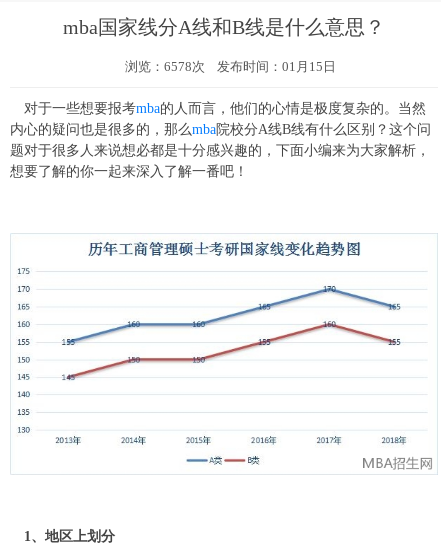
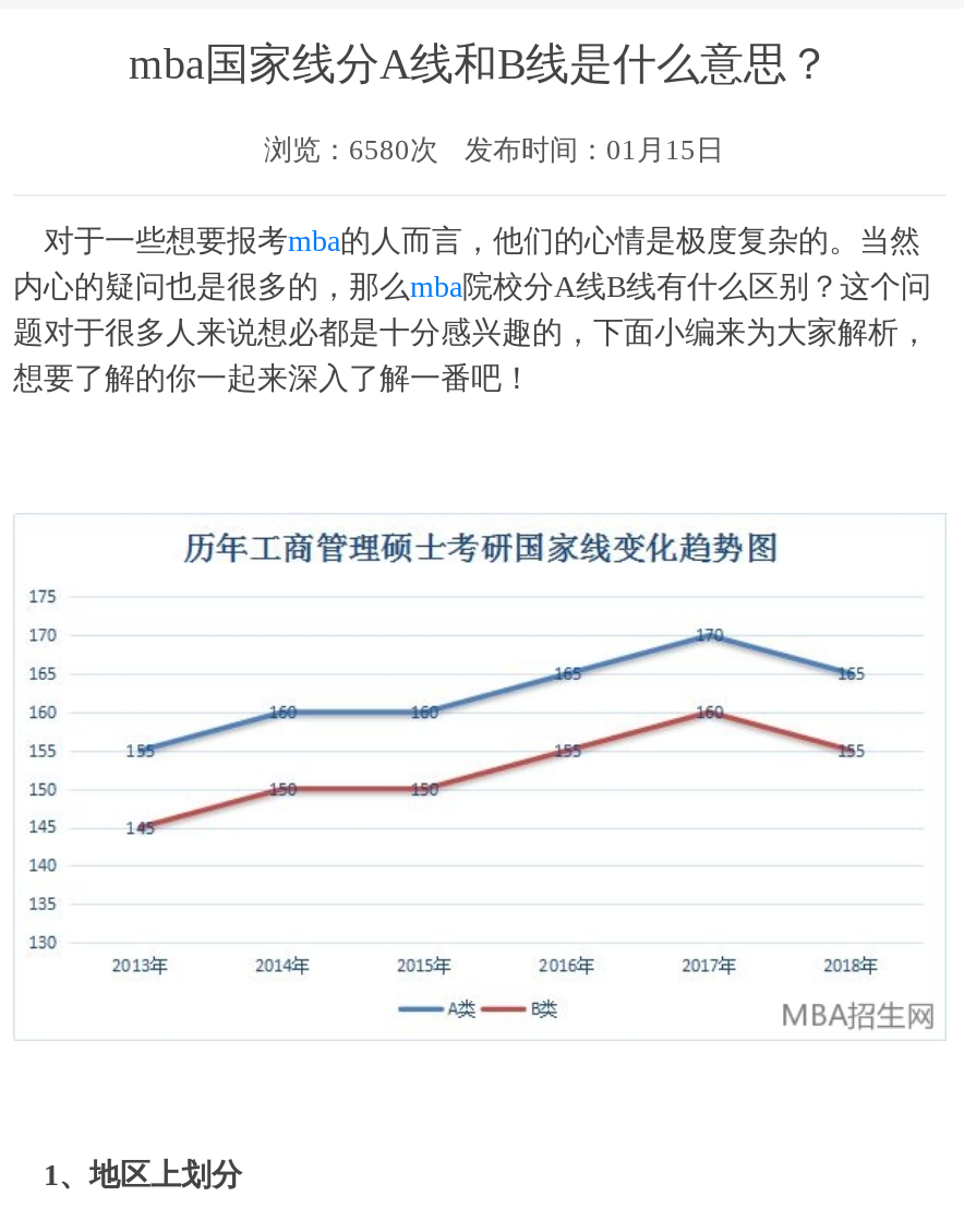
- 浏览：6578次 发布时间：01月15日
+ 浏览：6580次 发布时间：01月15日
